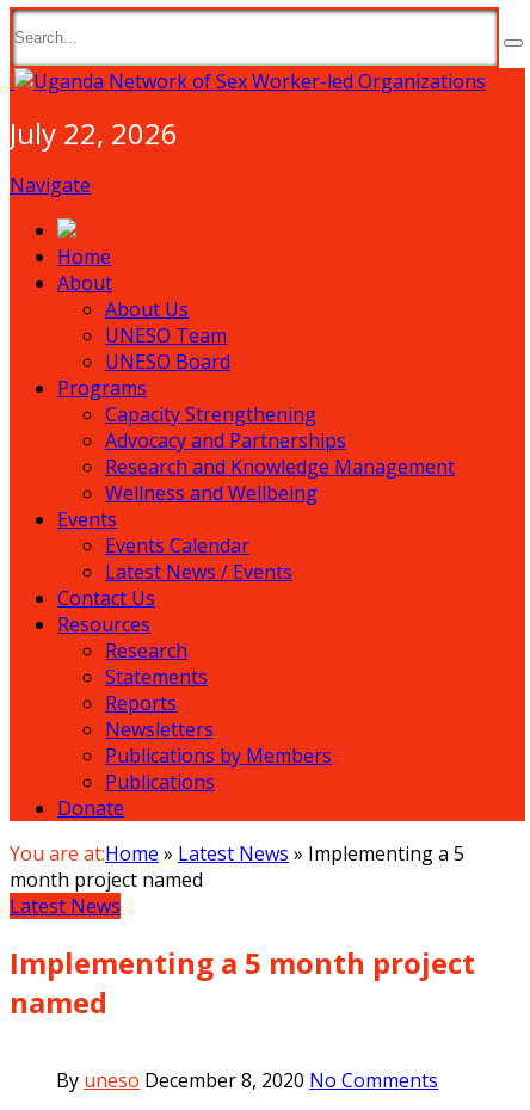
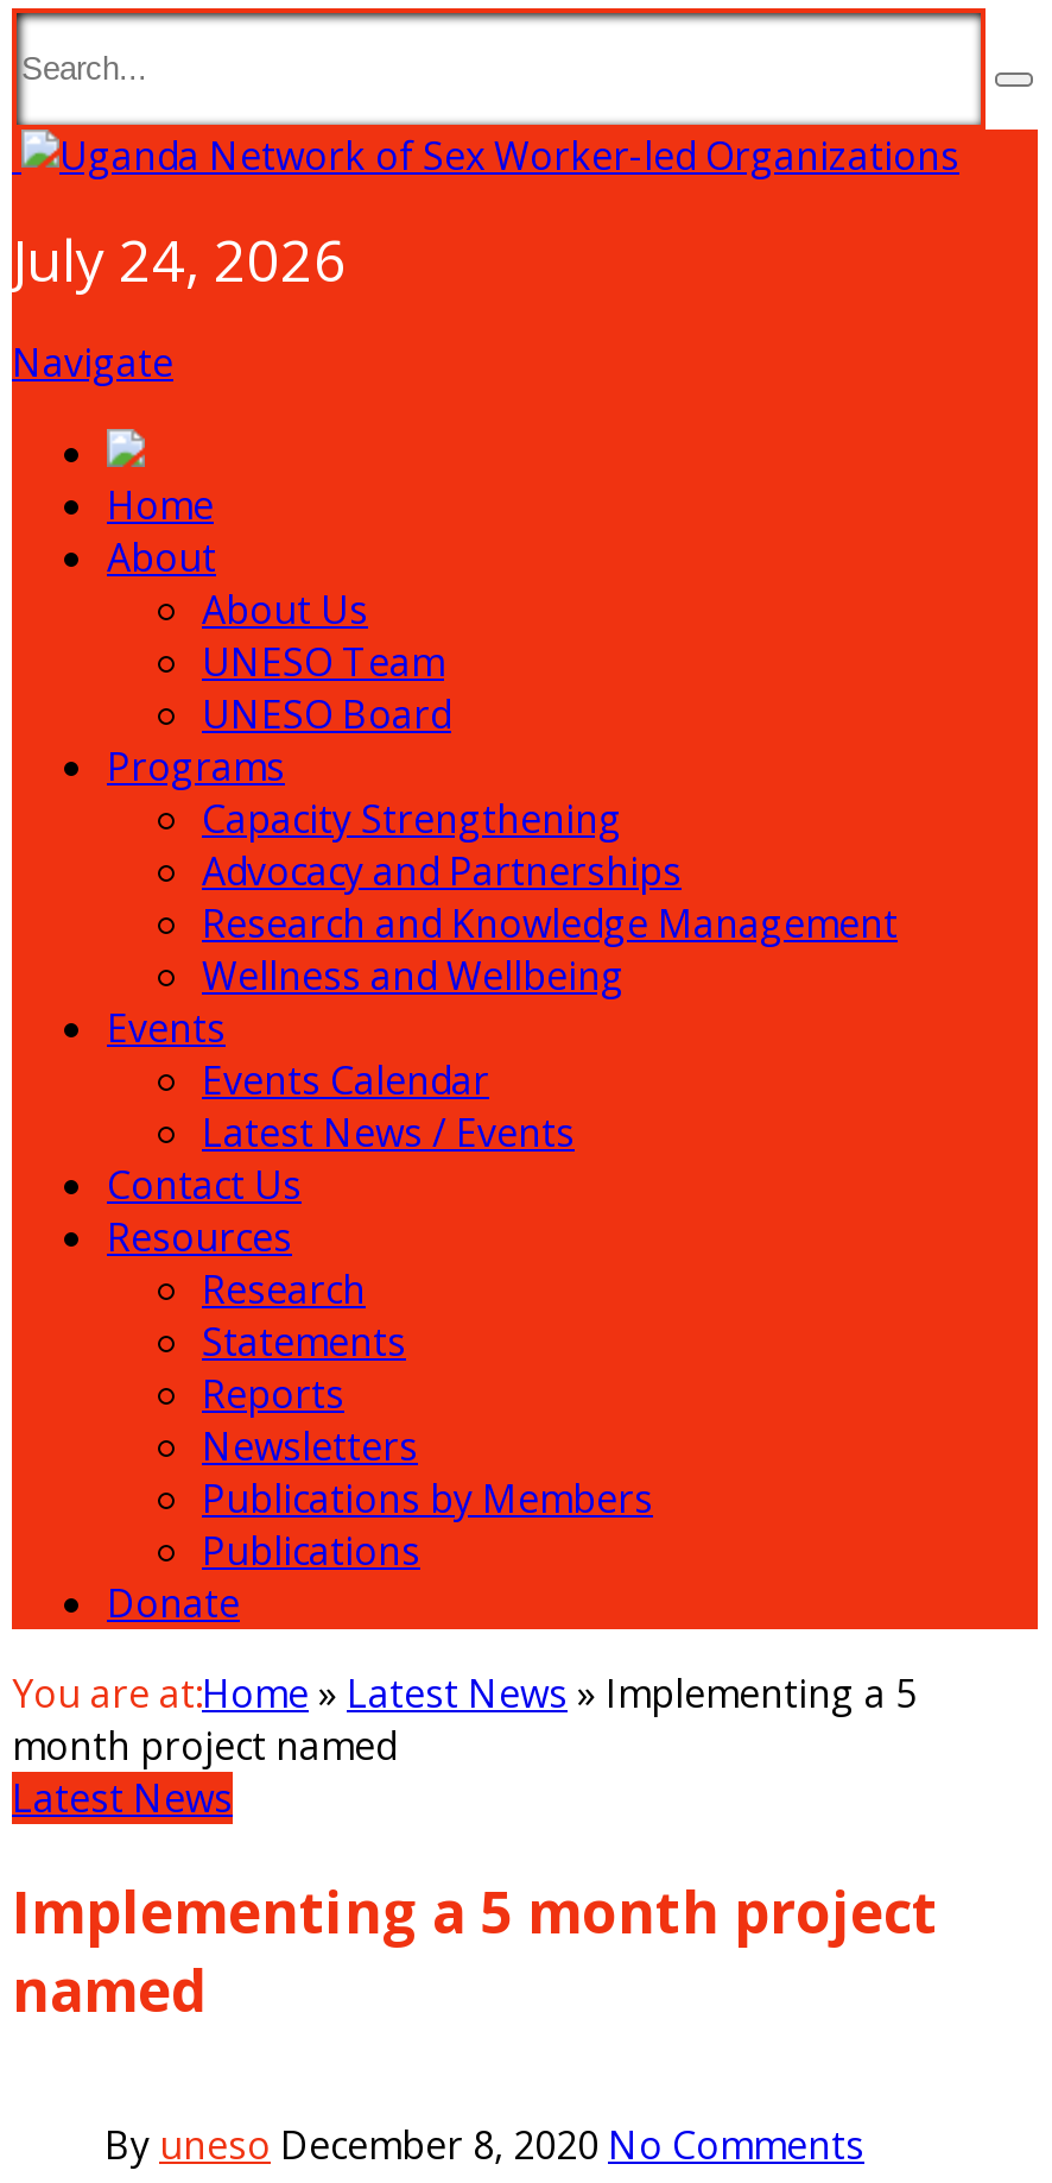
- July 22, 2026
+ July 24, 2026
